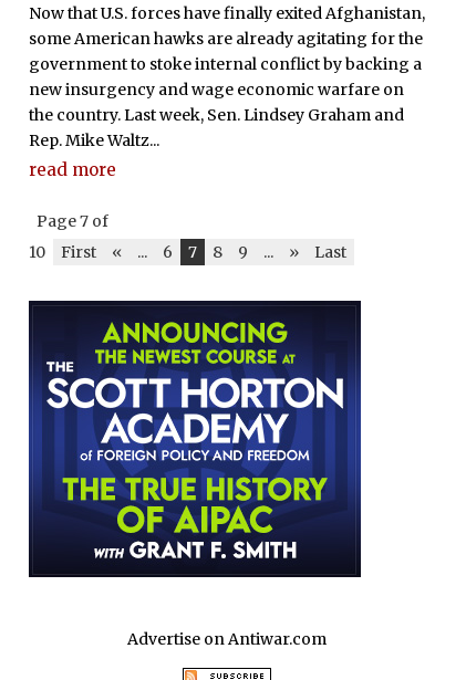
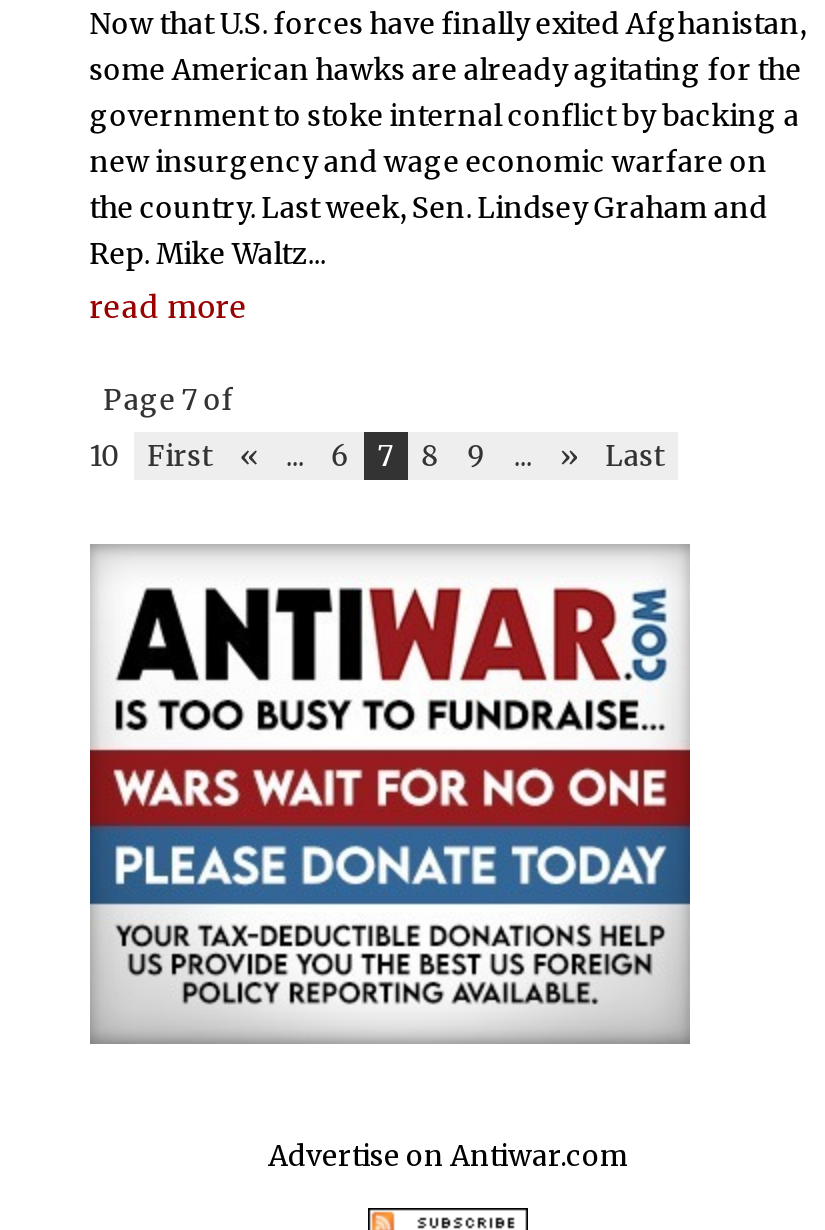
- [image]
+ [image]
